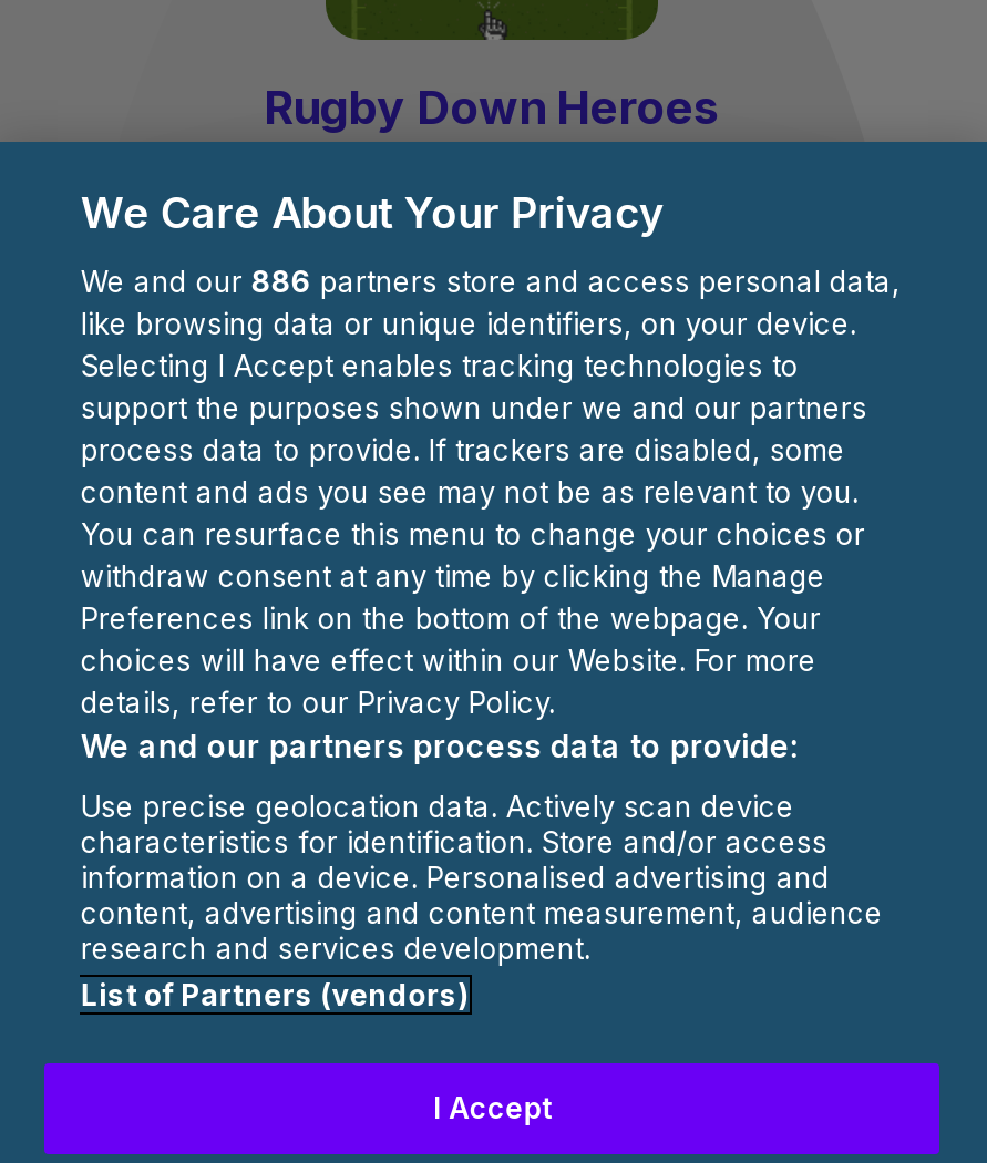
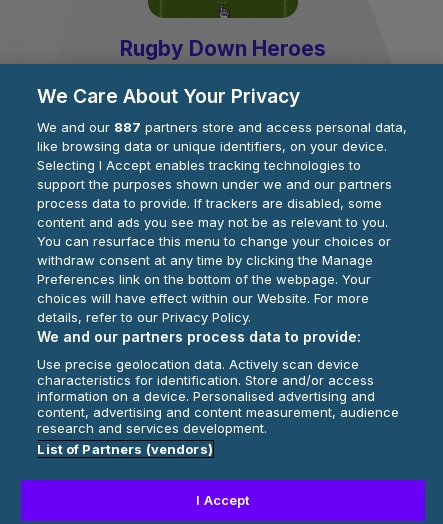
- We and our 886 partners store and access personal data,
+ We and our 887 partners store and access personal data,
